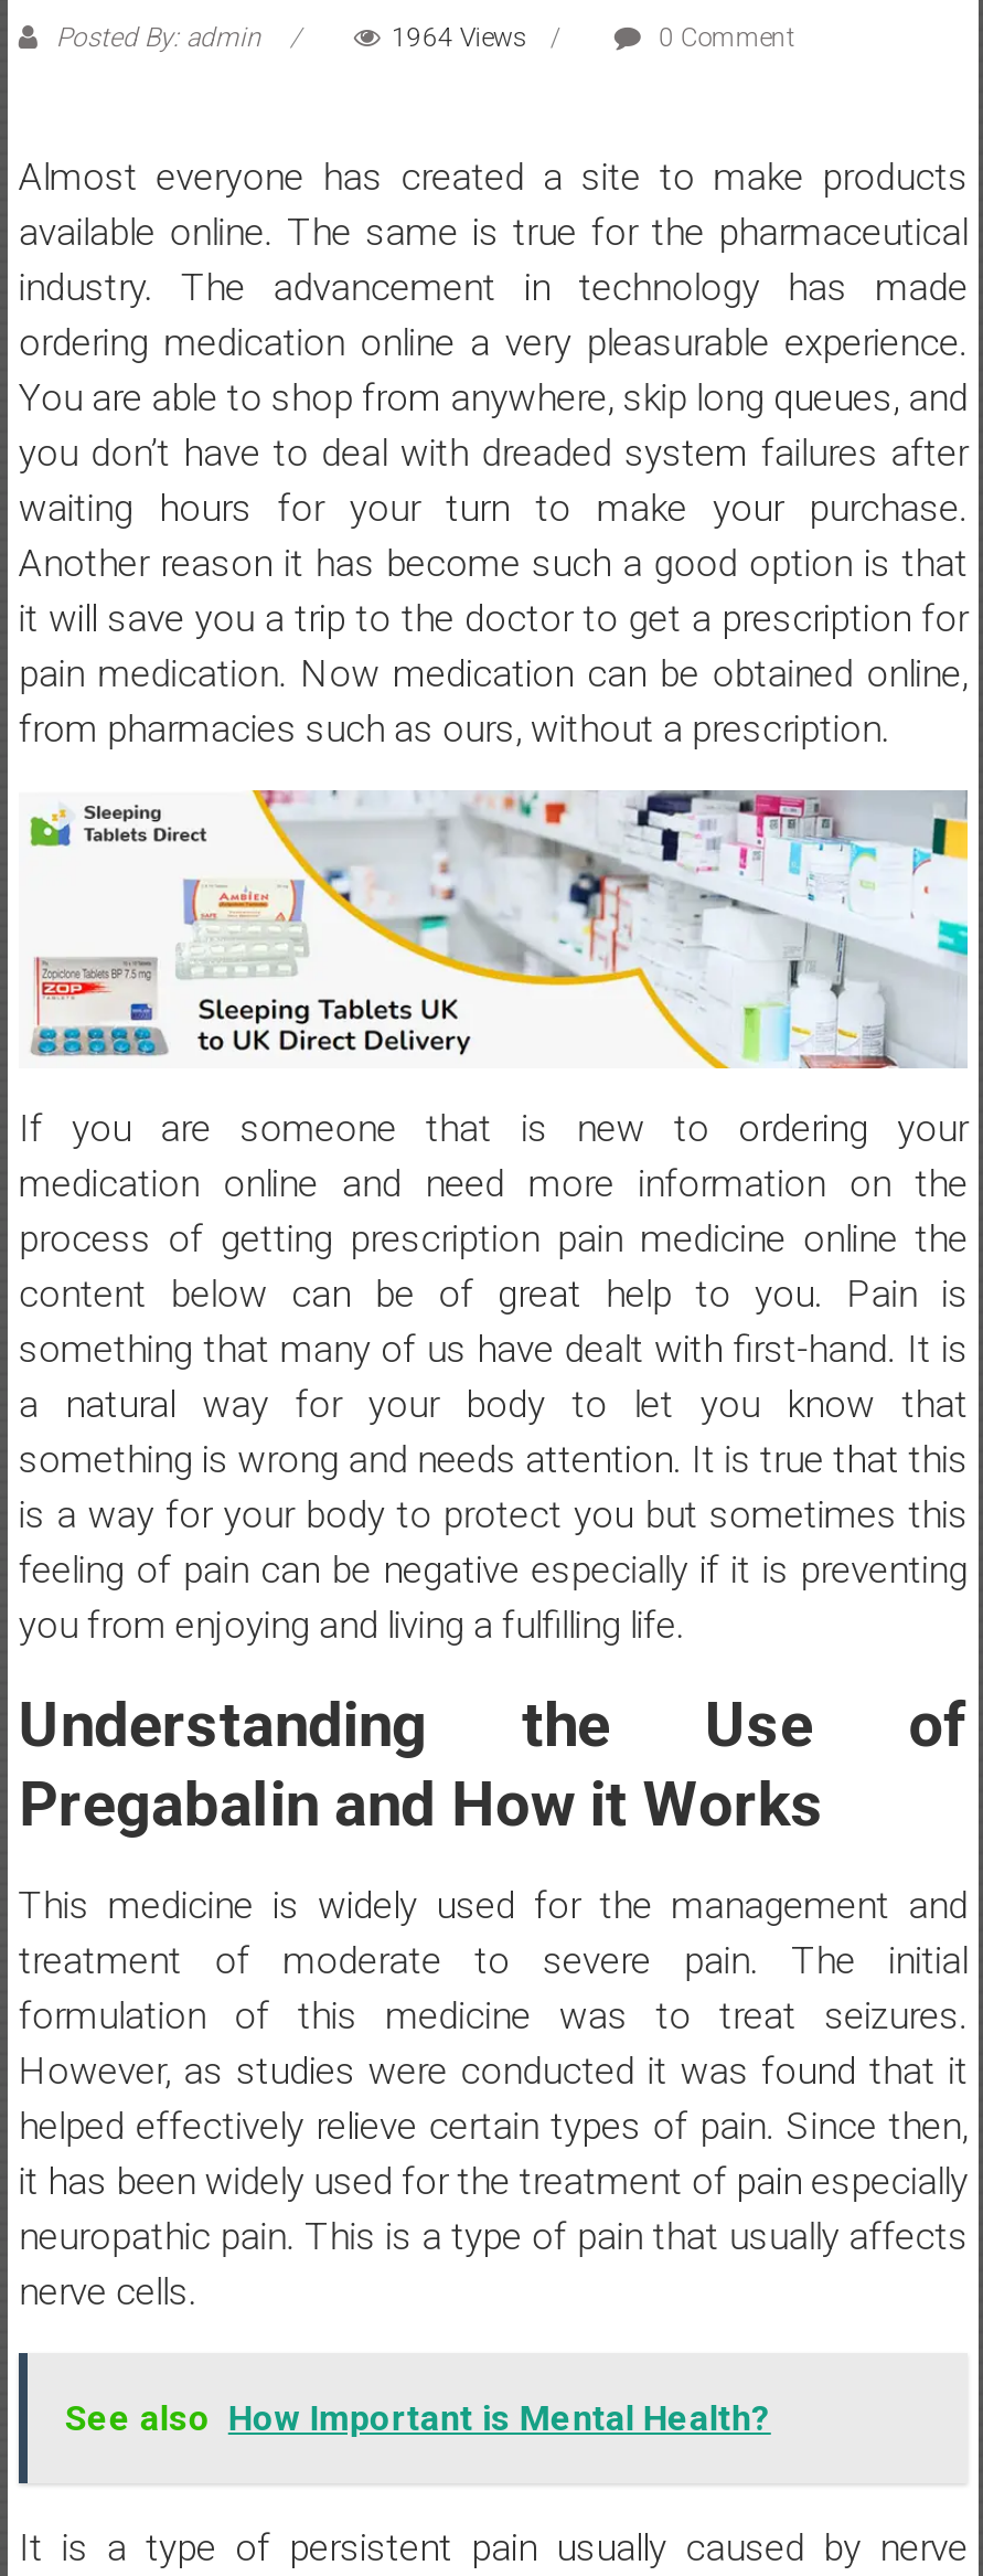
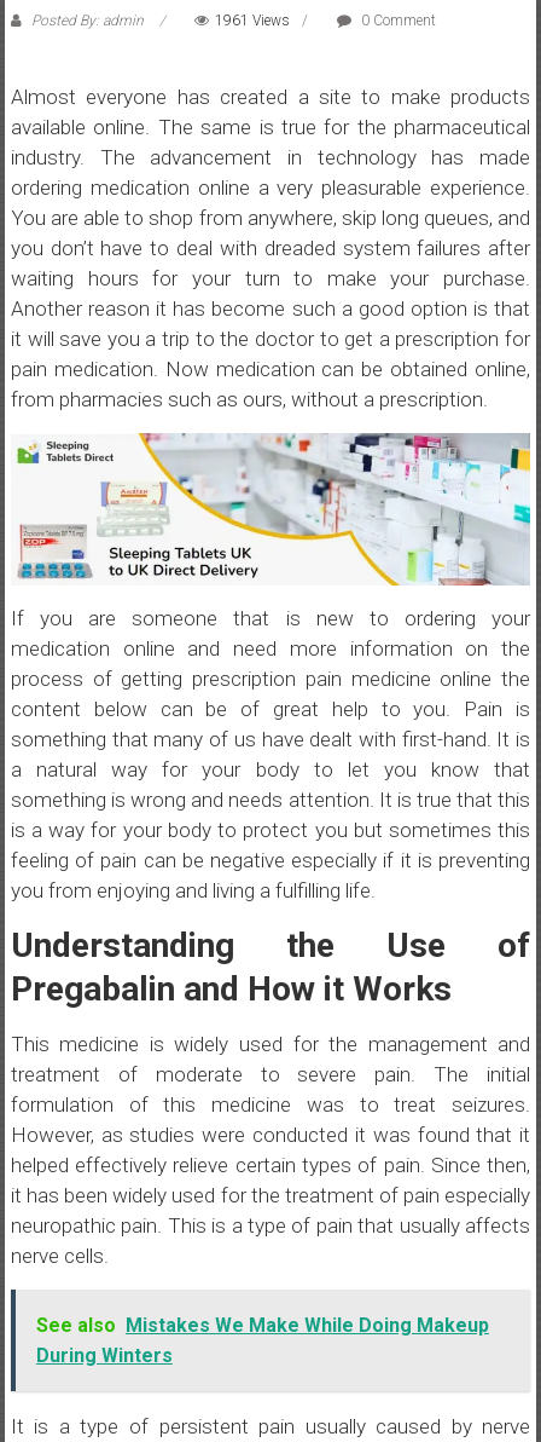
- 1964 Views
+ 1961 Views

- See also How Important is Mental Health?
+ See also Mistakes We Make While Doing Makeup
+ During Winters
